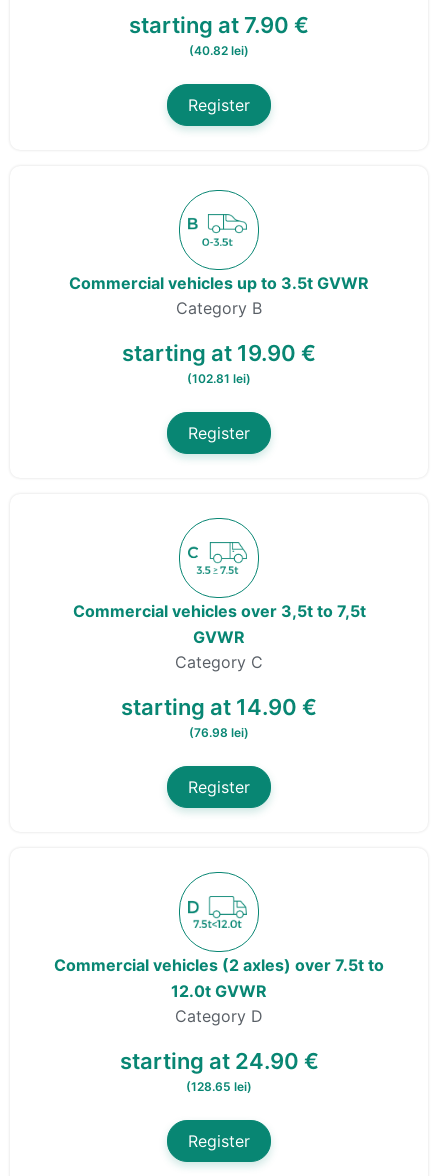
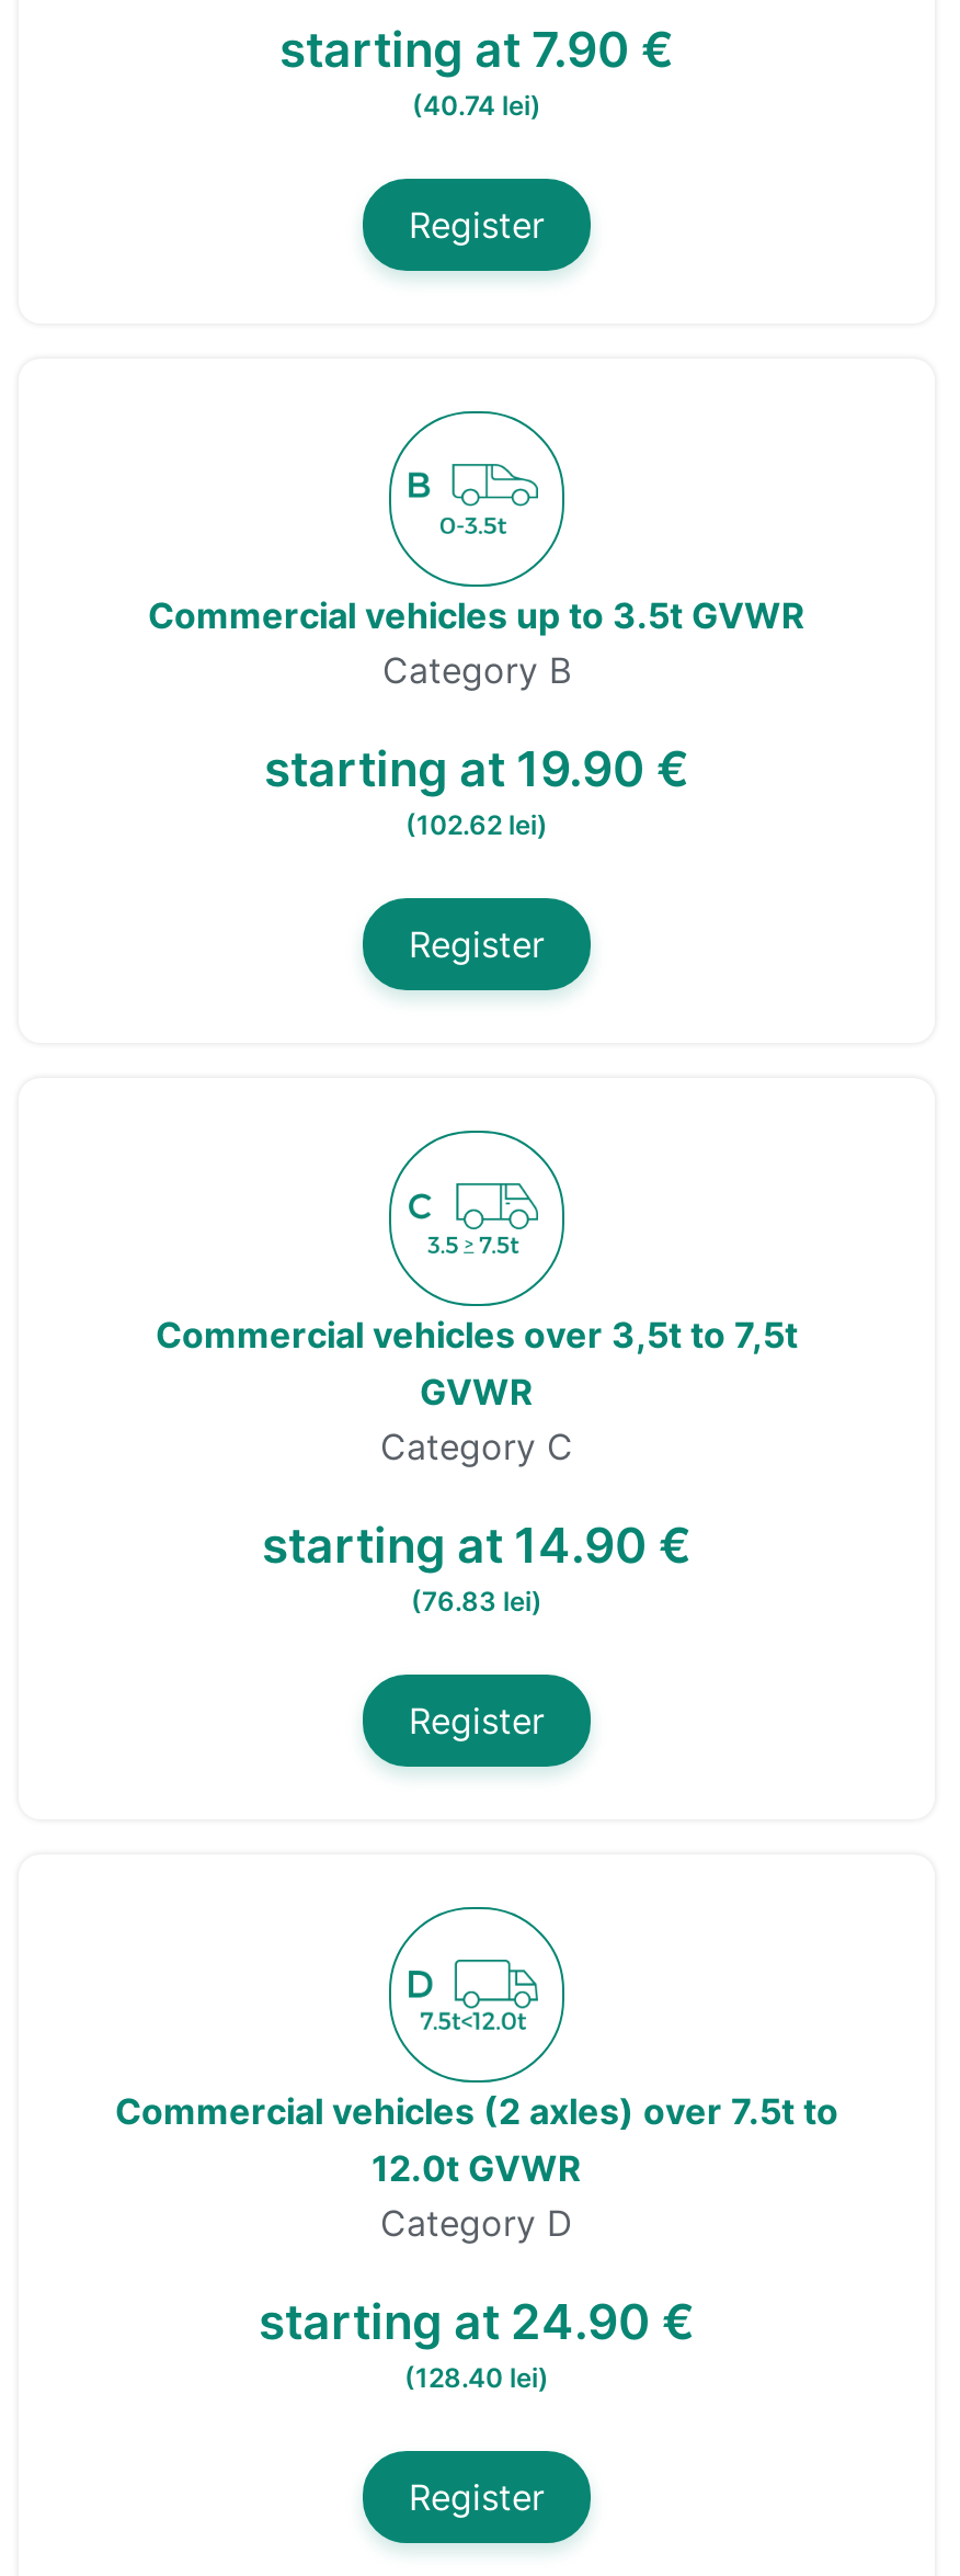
- (40.82 lei)
+ (40.74 lei)

- (102.81 lei)
+ (102.62 lei)

- (76.98 lei)
+ (76.83 lei)

- (128.65 lei)
+ (128.40 lei)
